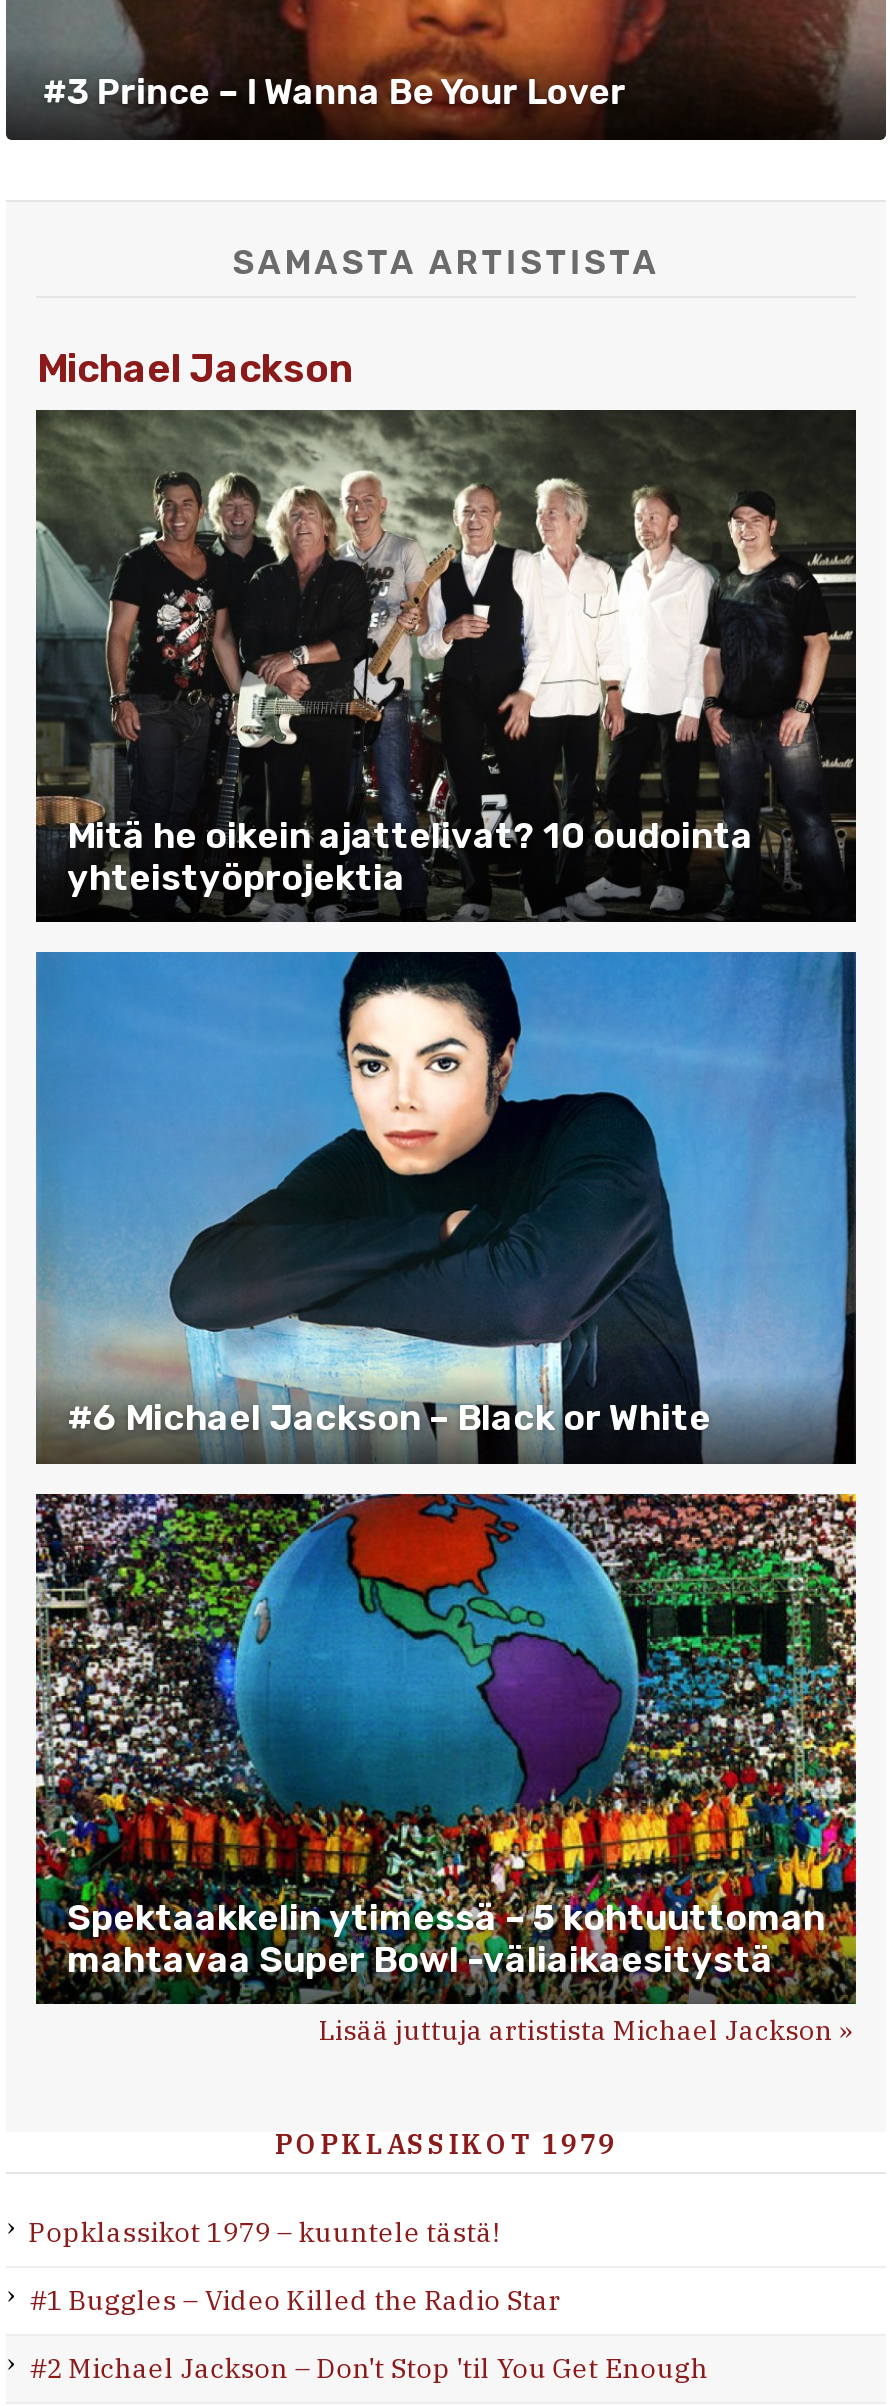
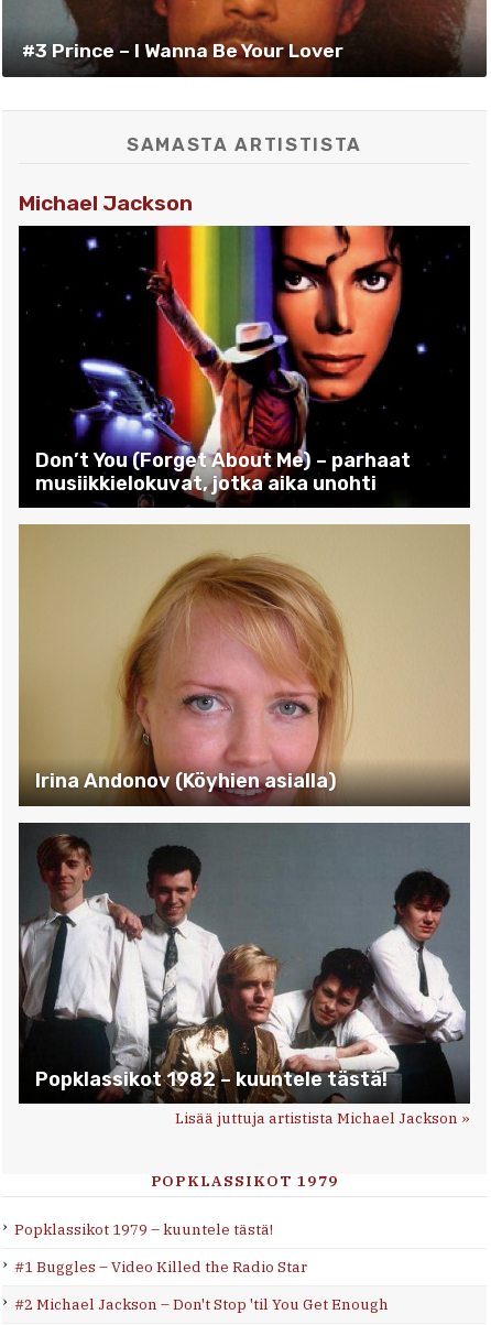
- [image]
- Mitä he oikein ajattelivat? 10 oudointa
- yhteistyöprojektia
+ [image]
+ Don’t You (Forget About Me) – parhaat
+ musiikkielokuvat, jotka aika unohti

- [image]
- #6 Michael Jackson – Black or White
+ [image]
+ Irina Andonov (Köyhien asialla)

- [image]
- Spektaakkelin ytimessä – 5 kohtuuttoman
- mahtavaa Super Bowl -väliaikaesitystä
+ [image]
+ Popklassikot 1982 – kuuntele tästä!
